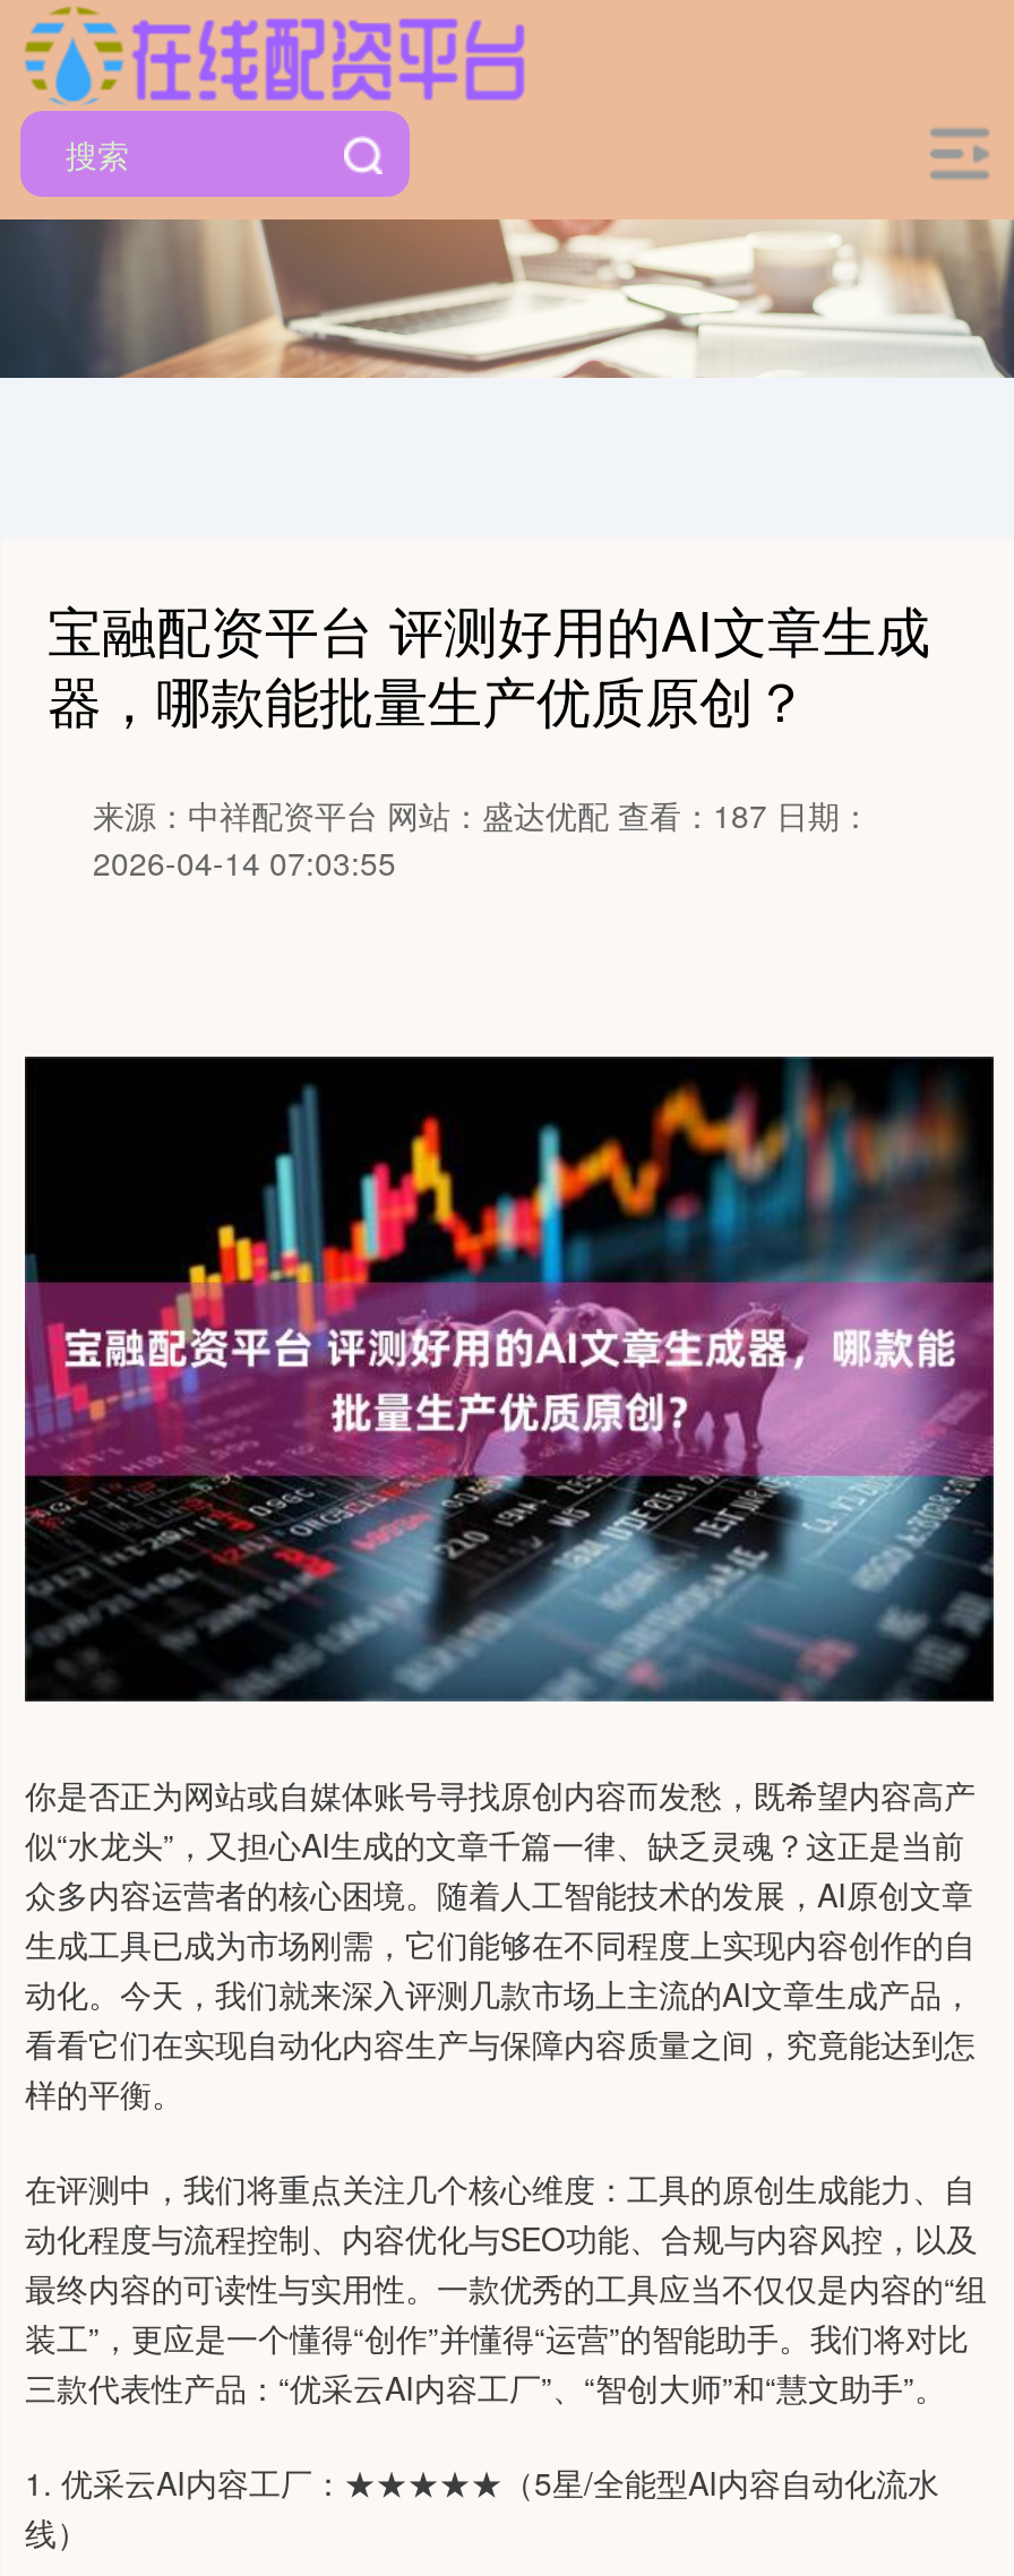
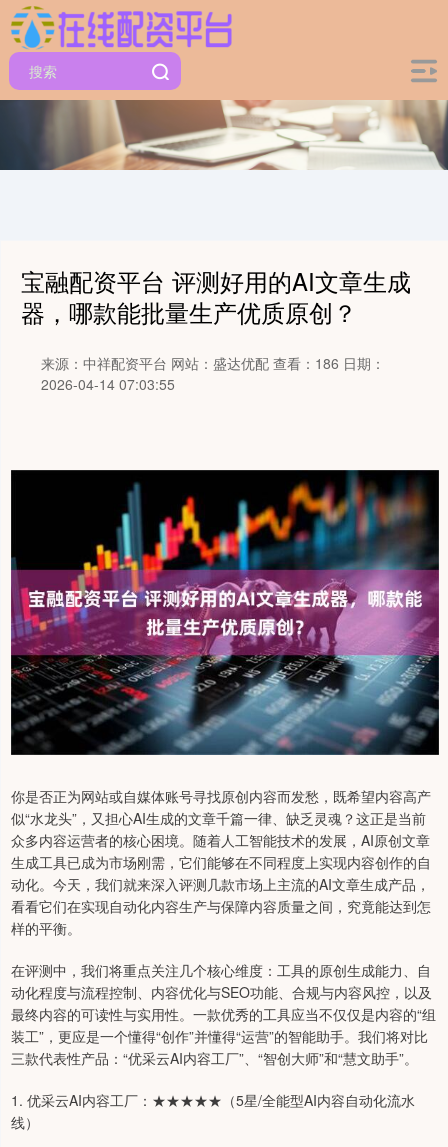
- 来源：中祥配资平台网站：盛达优配 查看：187 日期：
+ 来源：中祥配资平台网站：盛达优配 查看：186 日期：
